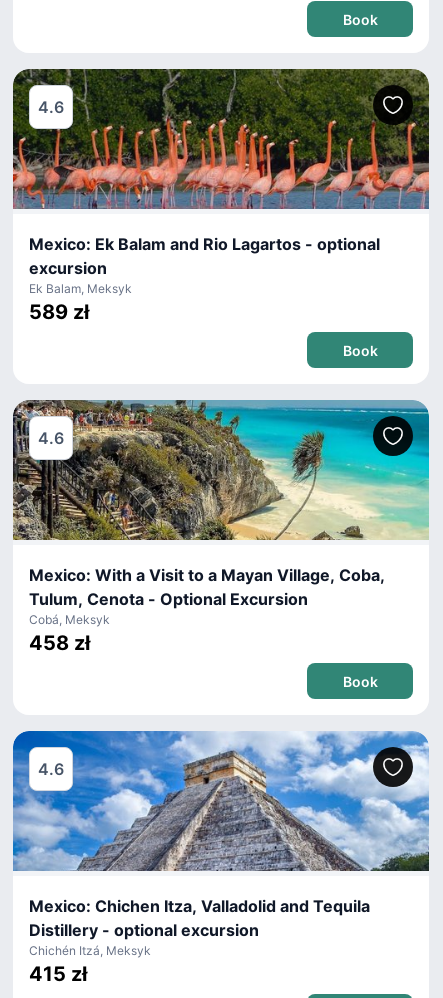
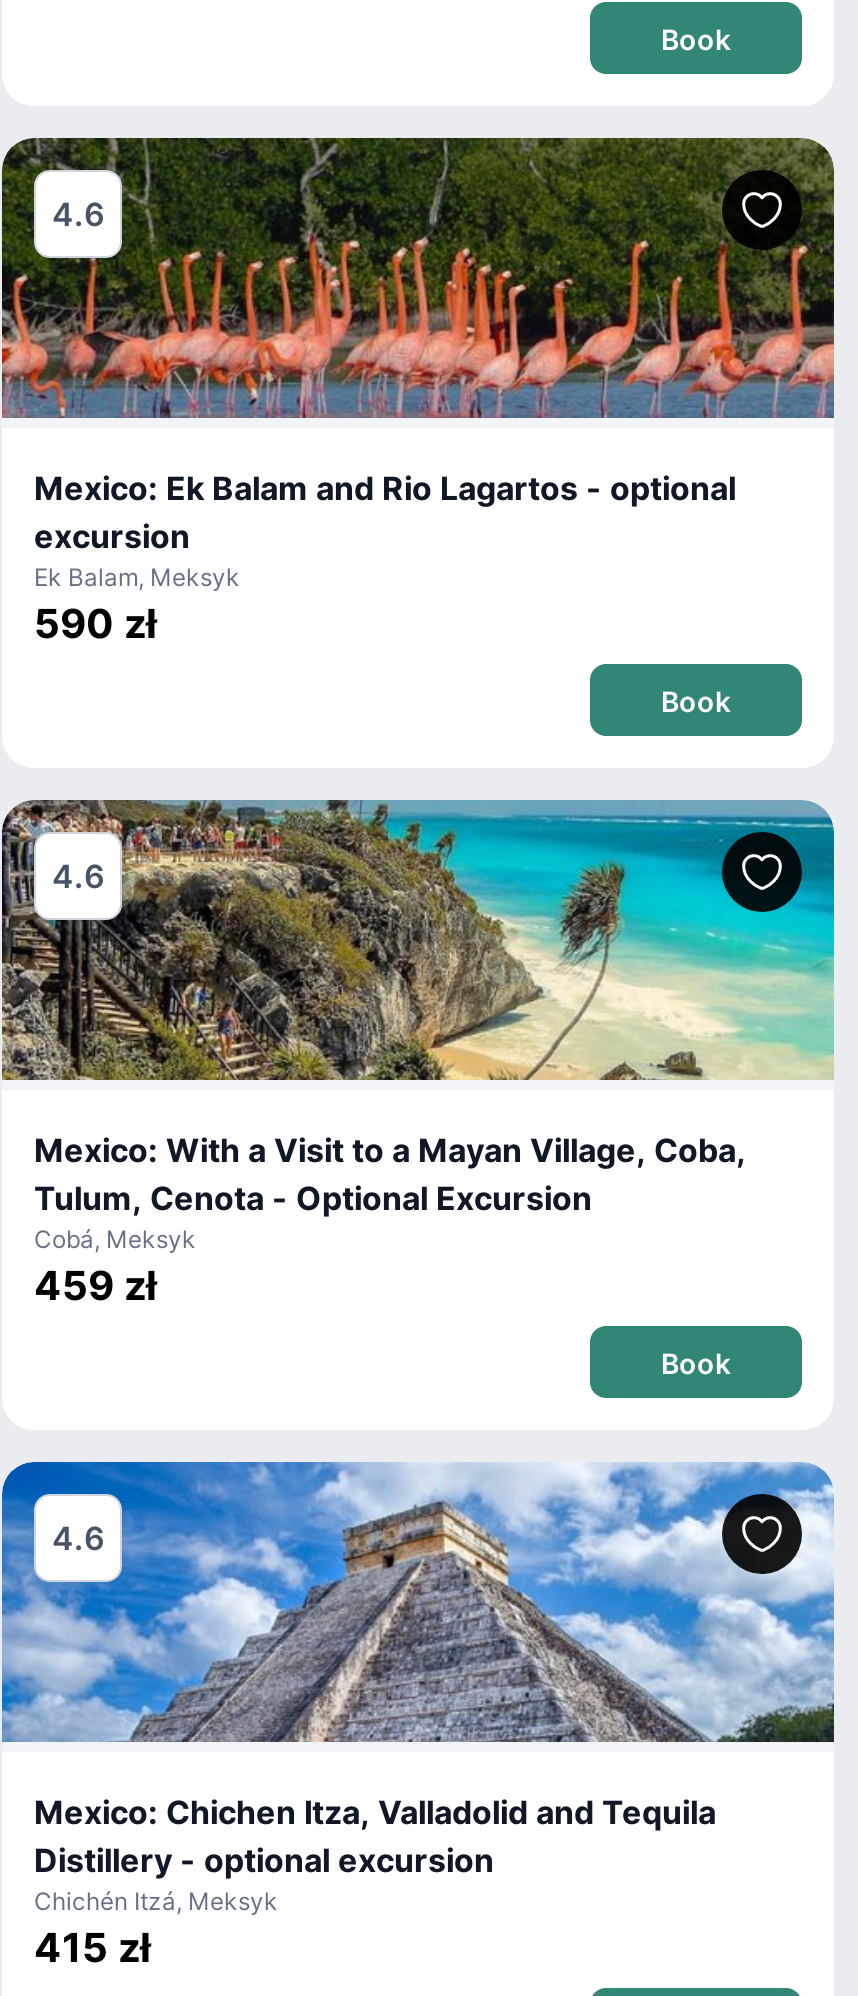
- 589 zł
+ 590 zł

- 458 zł
+ 459 zł
